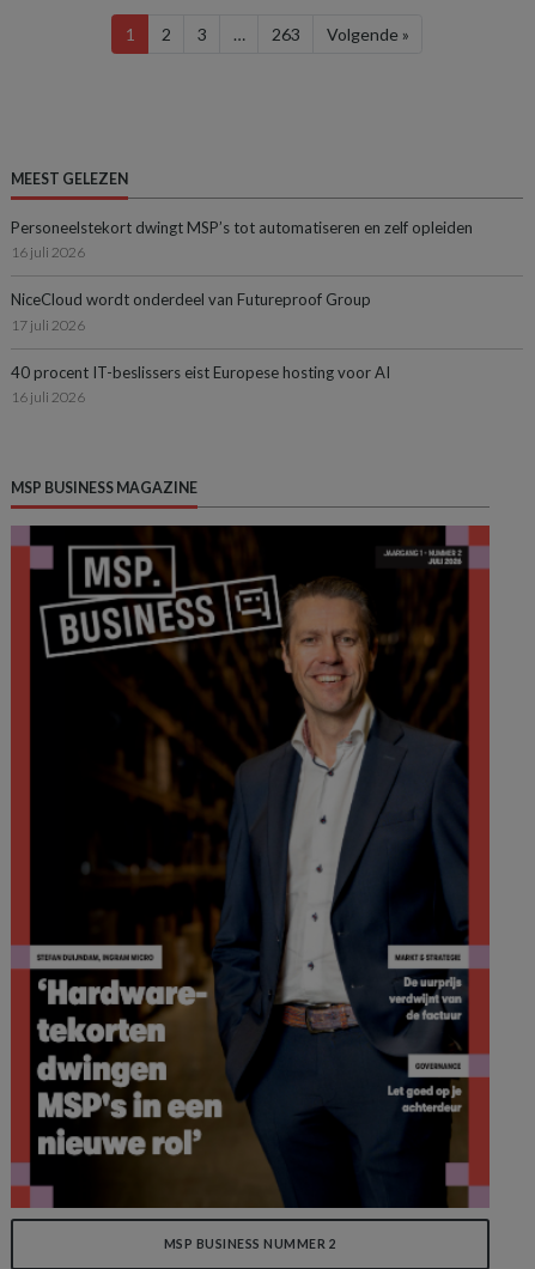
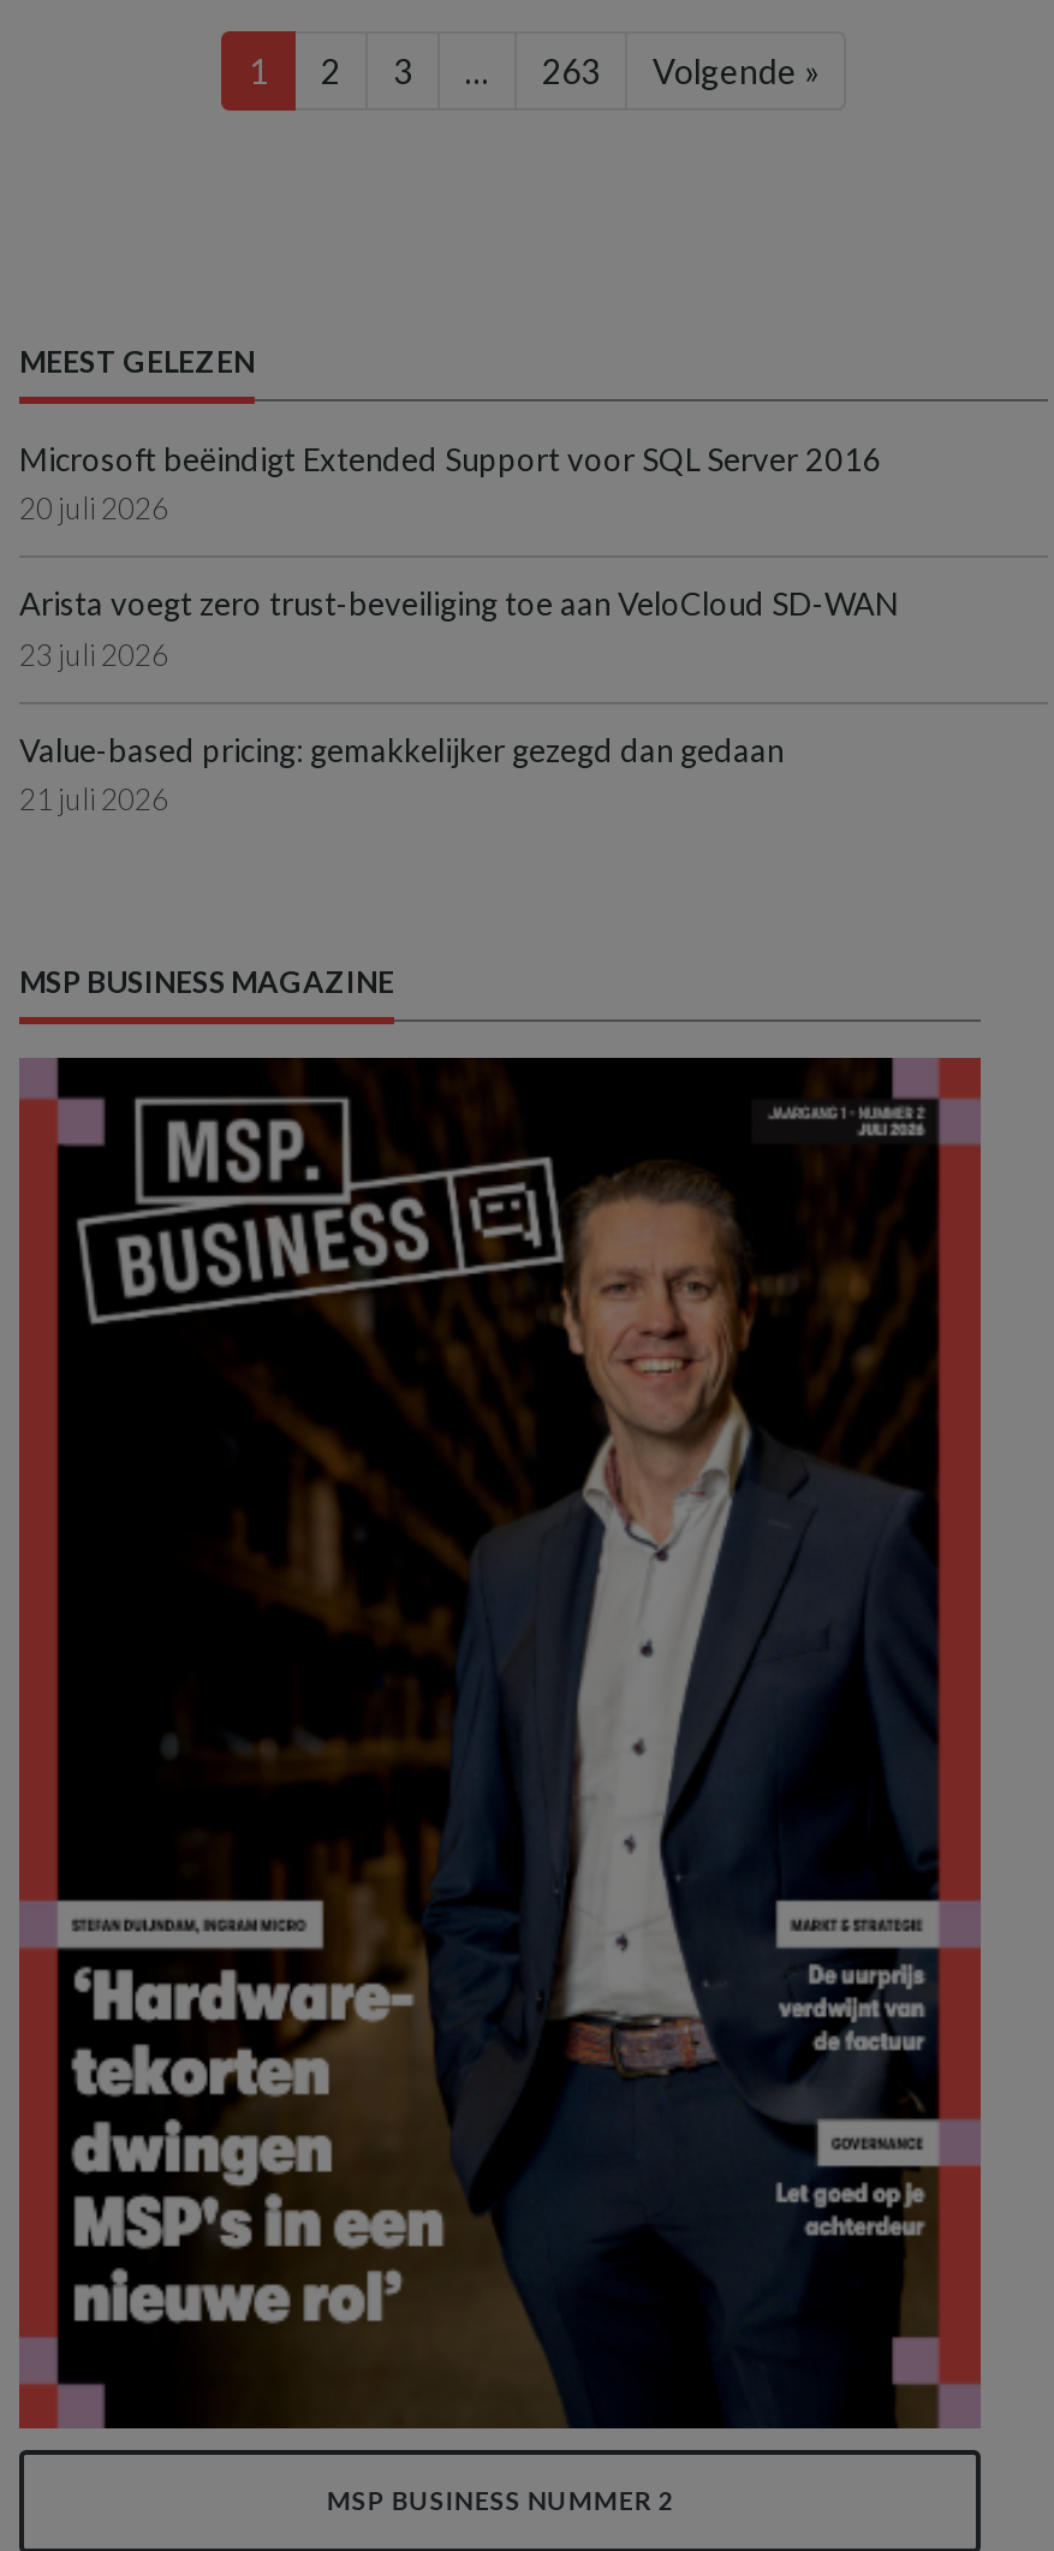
- Personeelstekort dwingt MSP’s tot automatiseren en zelf opleiden
- 16 juli 2026
+ Microsoft beëindigt Extended Support voor SQL Server 2016
+ 20 juli 2026

- NiceCloud wordt onderdeel van Futureproof Group
- 17 juli 2026
+ Arista voegt zero trust-beveiliging toe aan VeloCloud SD-WAN
+ 23 juli 2026

- 40 procent IT-beslissers eist Europese hosting voor AI
- 16 juli 2026
+ Value-based pricing: gemakkelijker gezegd dan gedaan
+ 21 juli 2026
